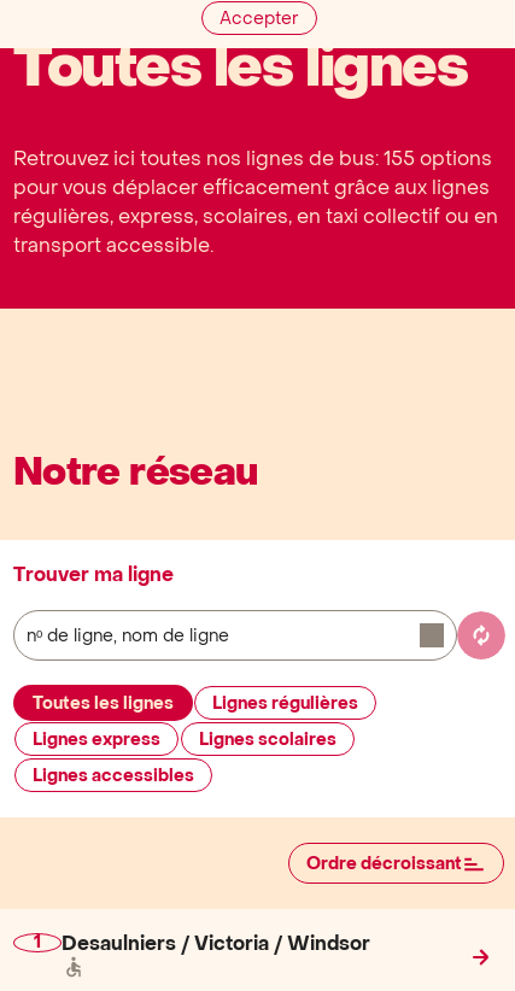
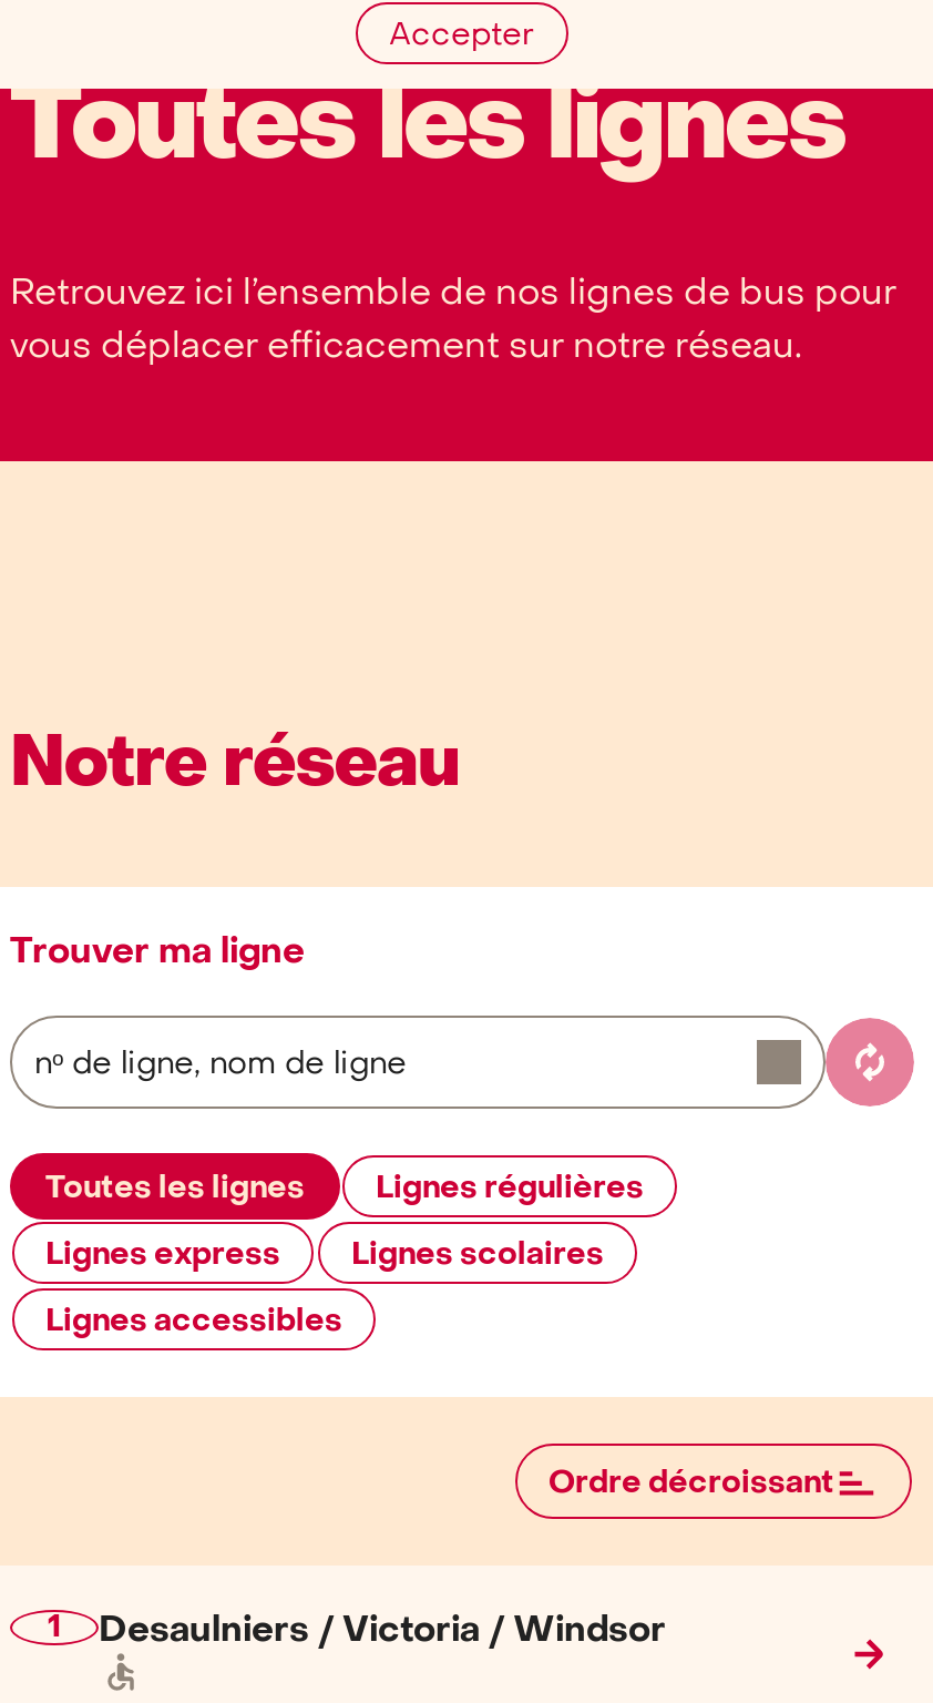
- Retrouvez ici toutes nos lignes de bus: 155 options
- pour vous déplacer efficacement grâce aux lignes
- régulières, express, scolaires, en taxi collectif ou en
- transport accessible.
+ Retrouvez ici l’ensemble de nos lignes de bus pour
+ vous déplacer efficacement sur notre réseau.
